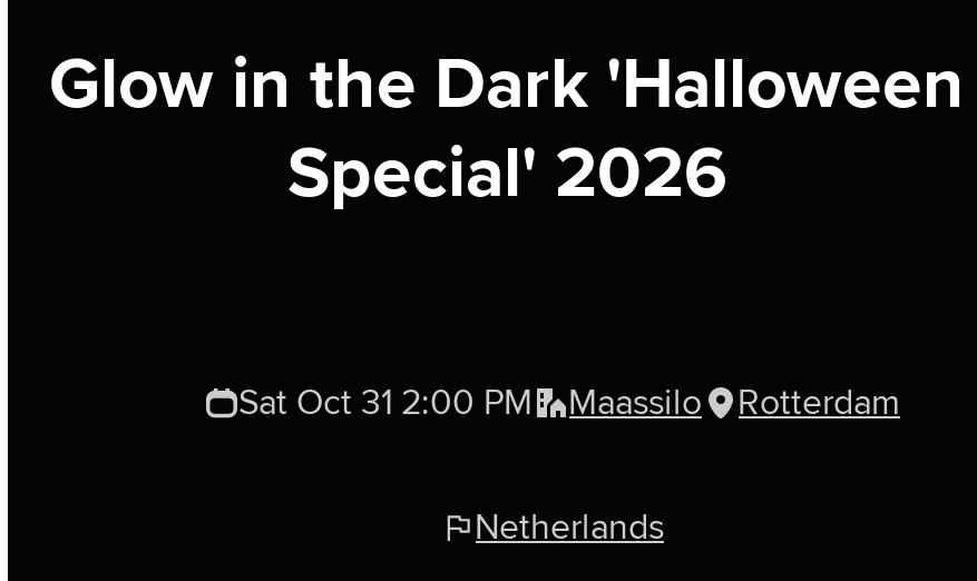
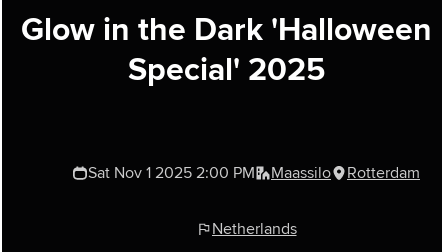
- Special' 2026
+ Special' 2025

- Sat Oct 31 2:00 PM Maassilo Rotterdam
+ Sat Nov 1 2025 2:00 PM Maassilo Rotterdam
